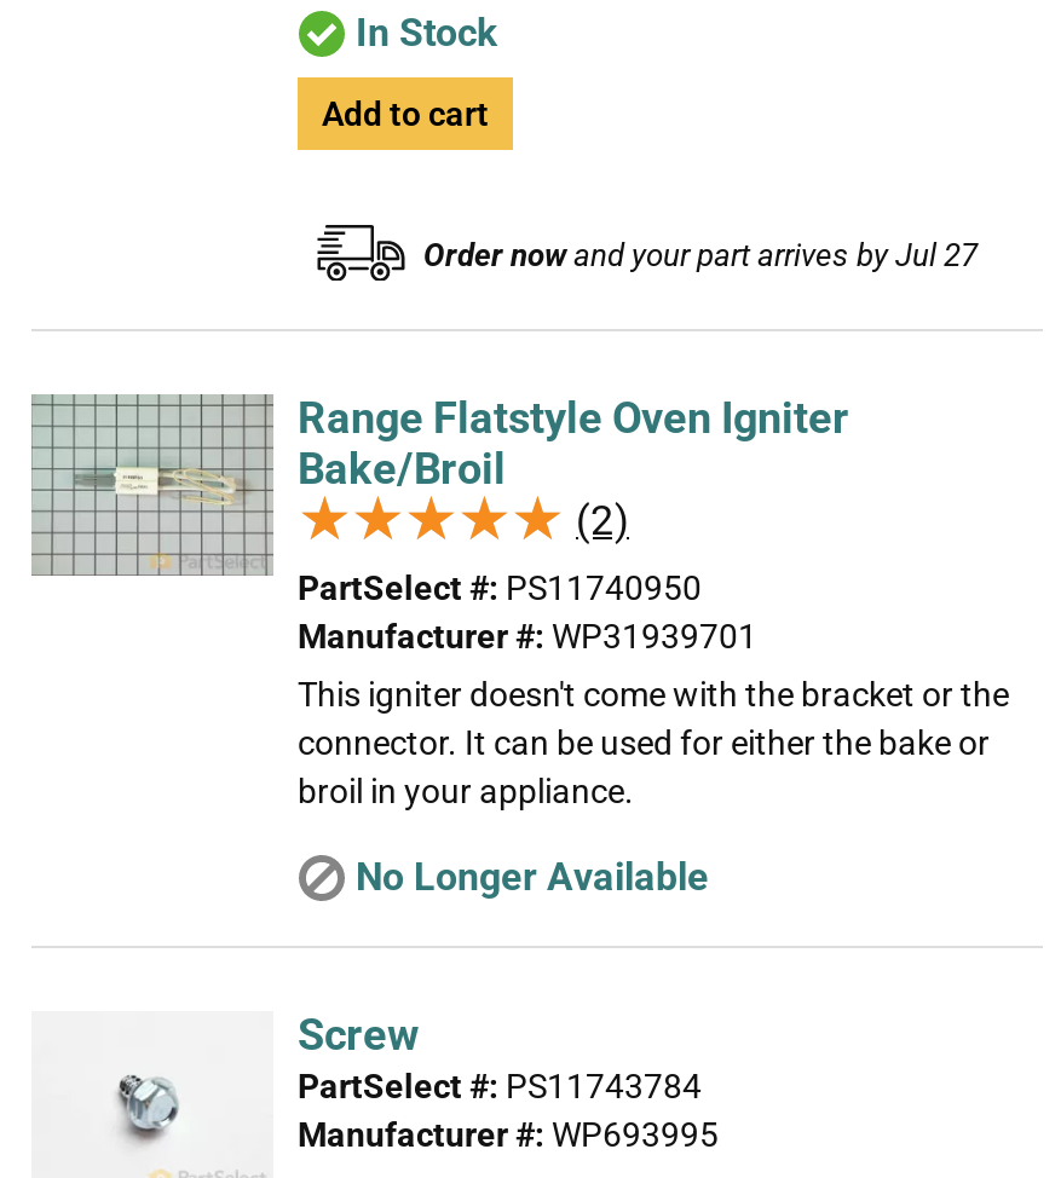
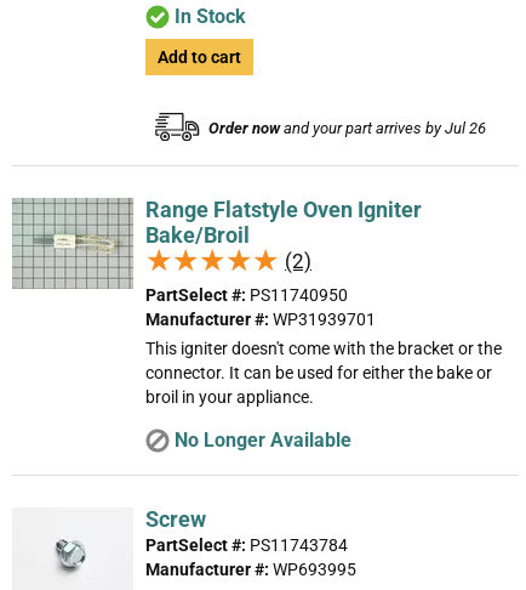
- Order now and your part arrives by Jul 27
+ Order now and your part arrives by Jul 26
